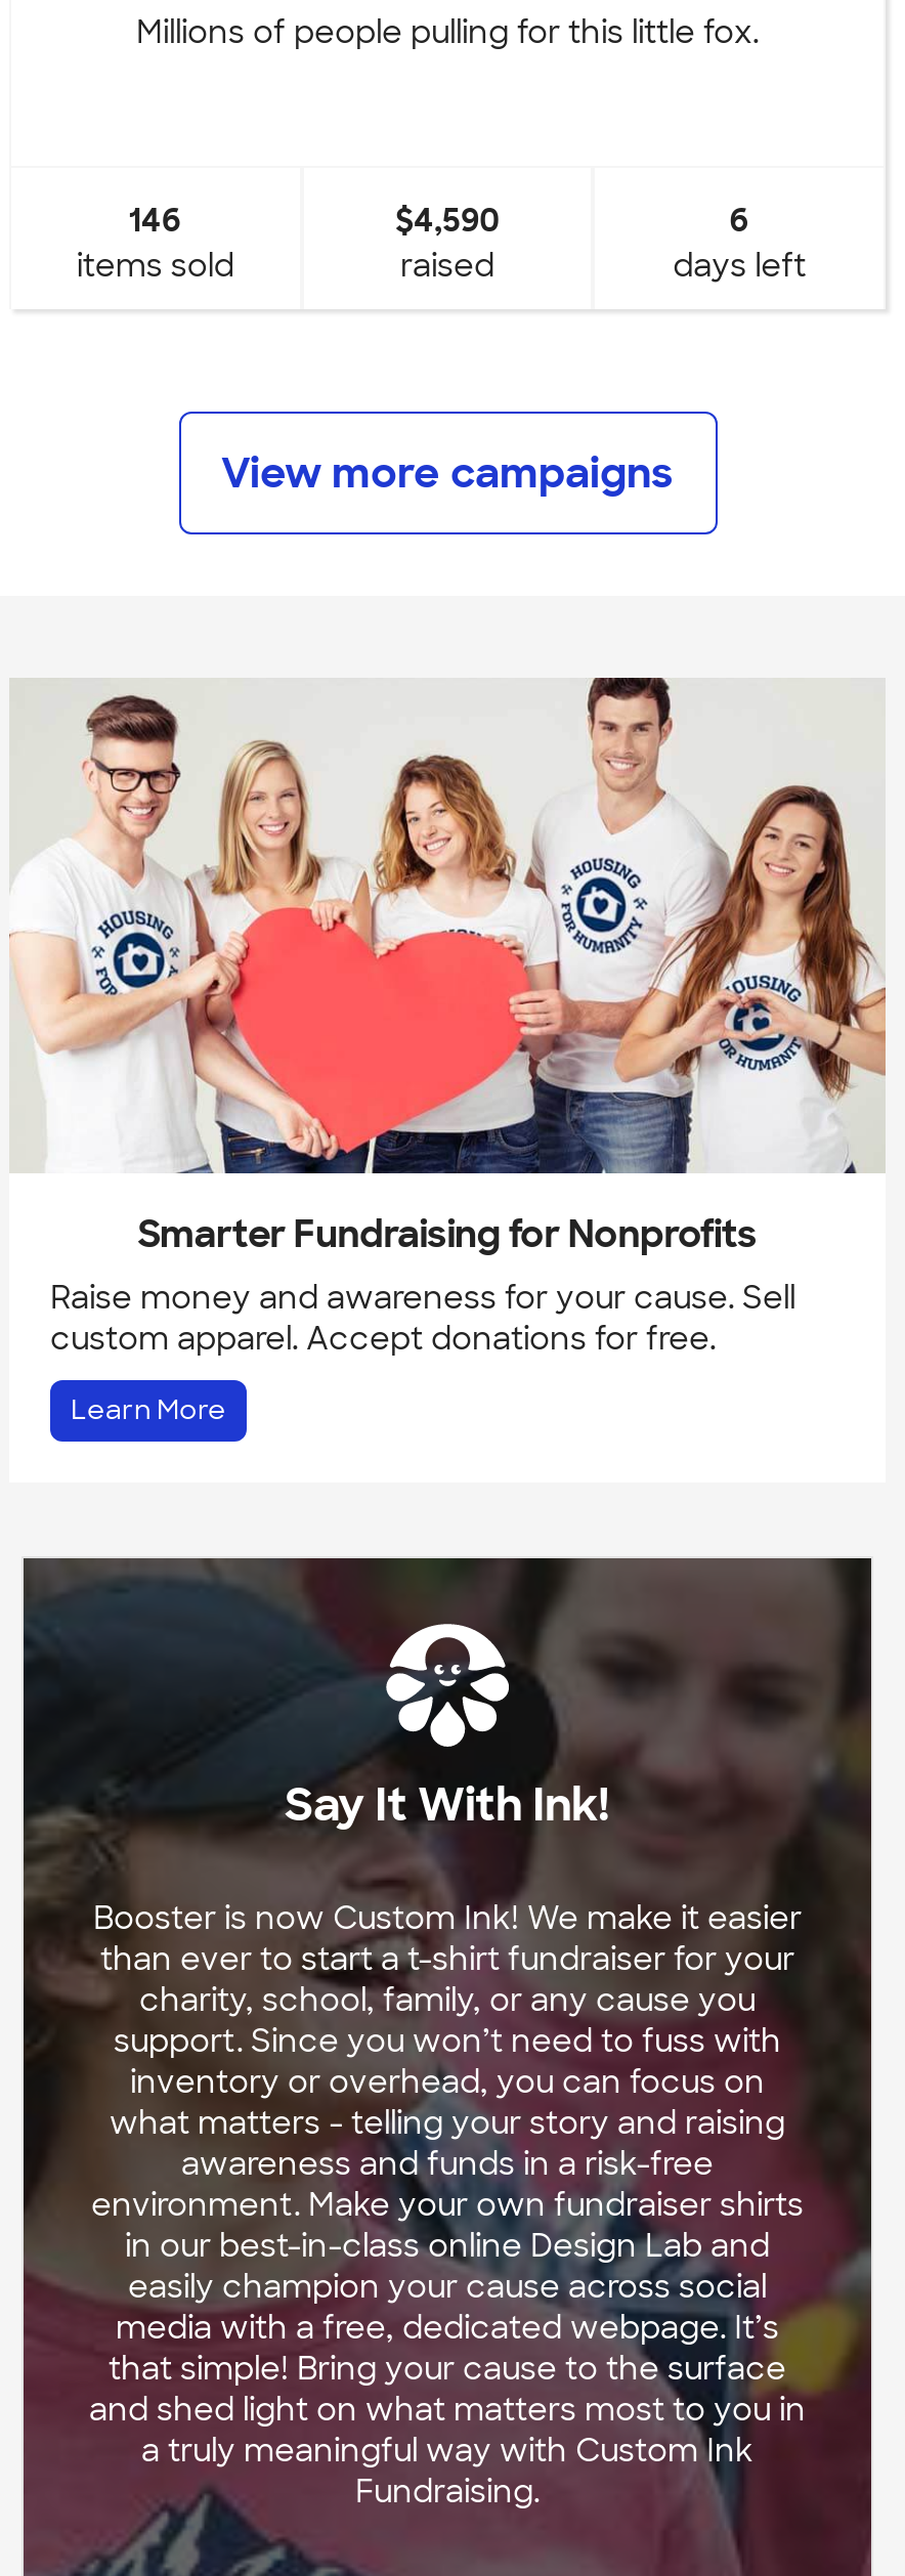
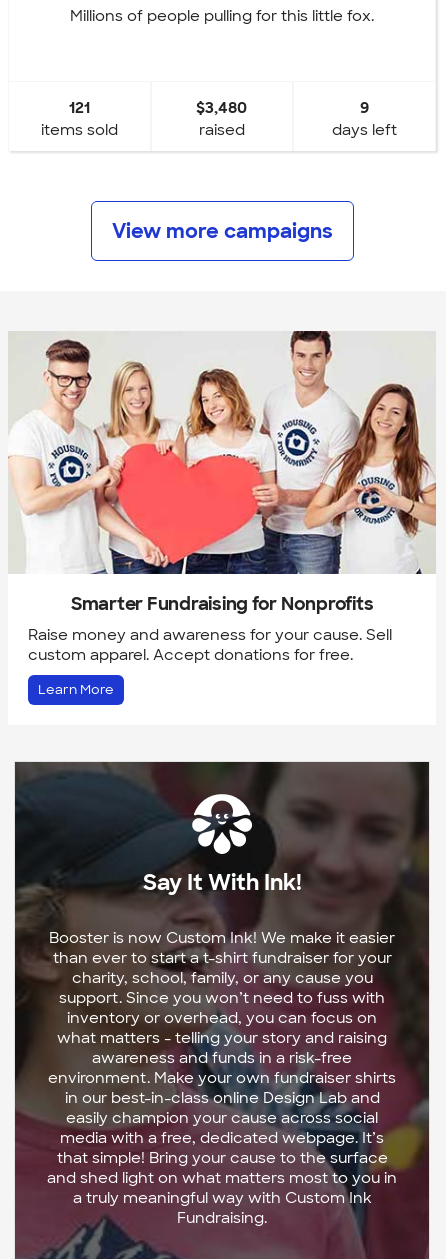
- 146
+ 121

- $4,590
+ $3,480

- 6
+ 9
